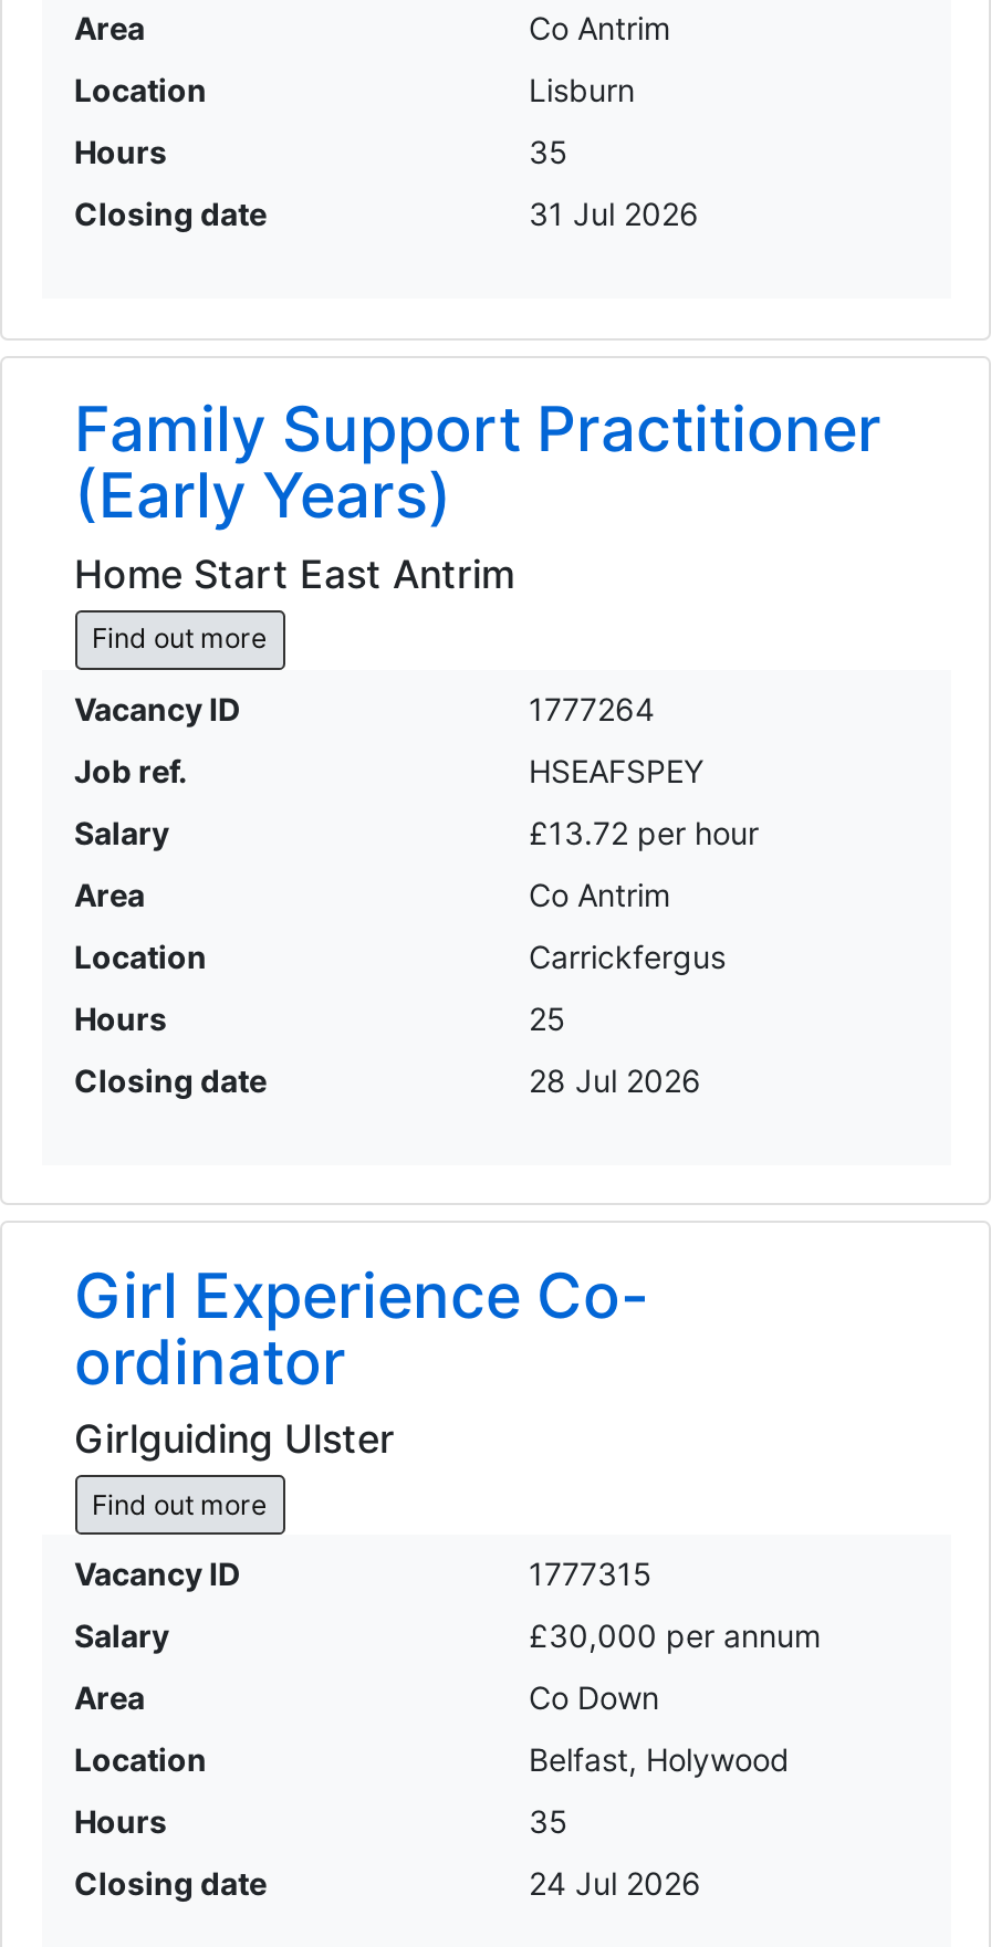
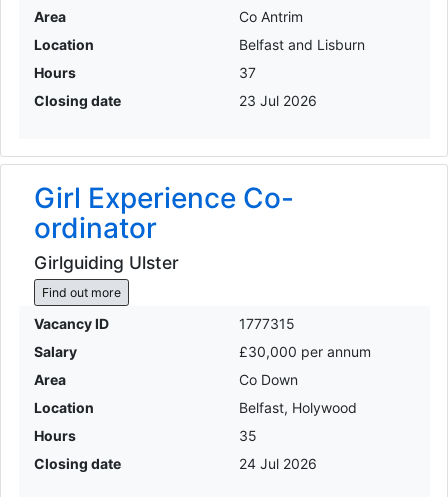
- Lisburn
+ Belfast and Lisburn

- 35
+ 37

- 31 Jul 2026
- Family Support Practitioner
- (Early Years)
- Home Start East Antrim
- Find out more
- Vacancy ID
- 1777264
- Job ref.
- HSEAFSPEY
- Salary
- £13.72 per hour
- Area
- Co Antrim
- Location
- Carrickfergus
- Hours
- 25
- Closing date
- 28 Jul 2026
+ 23 Jul 2026
